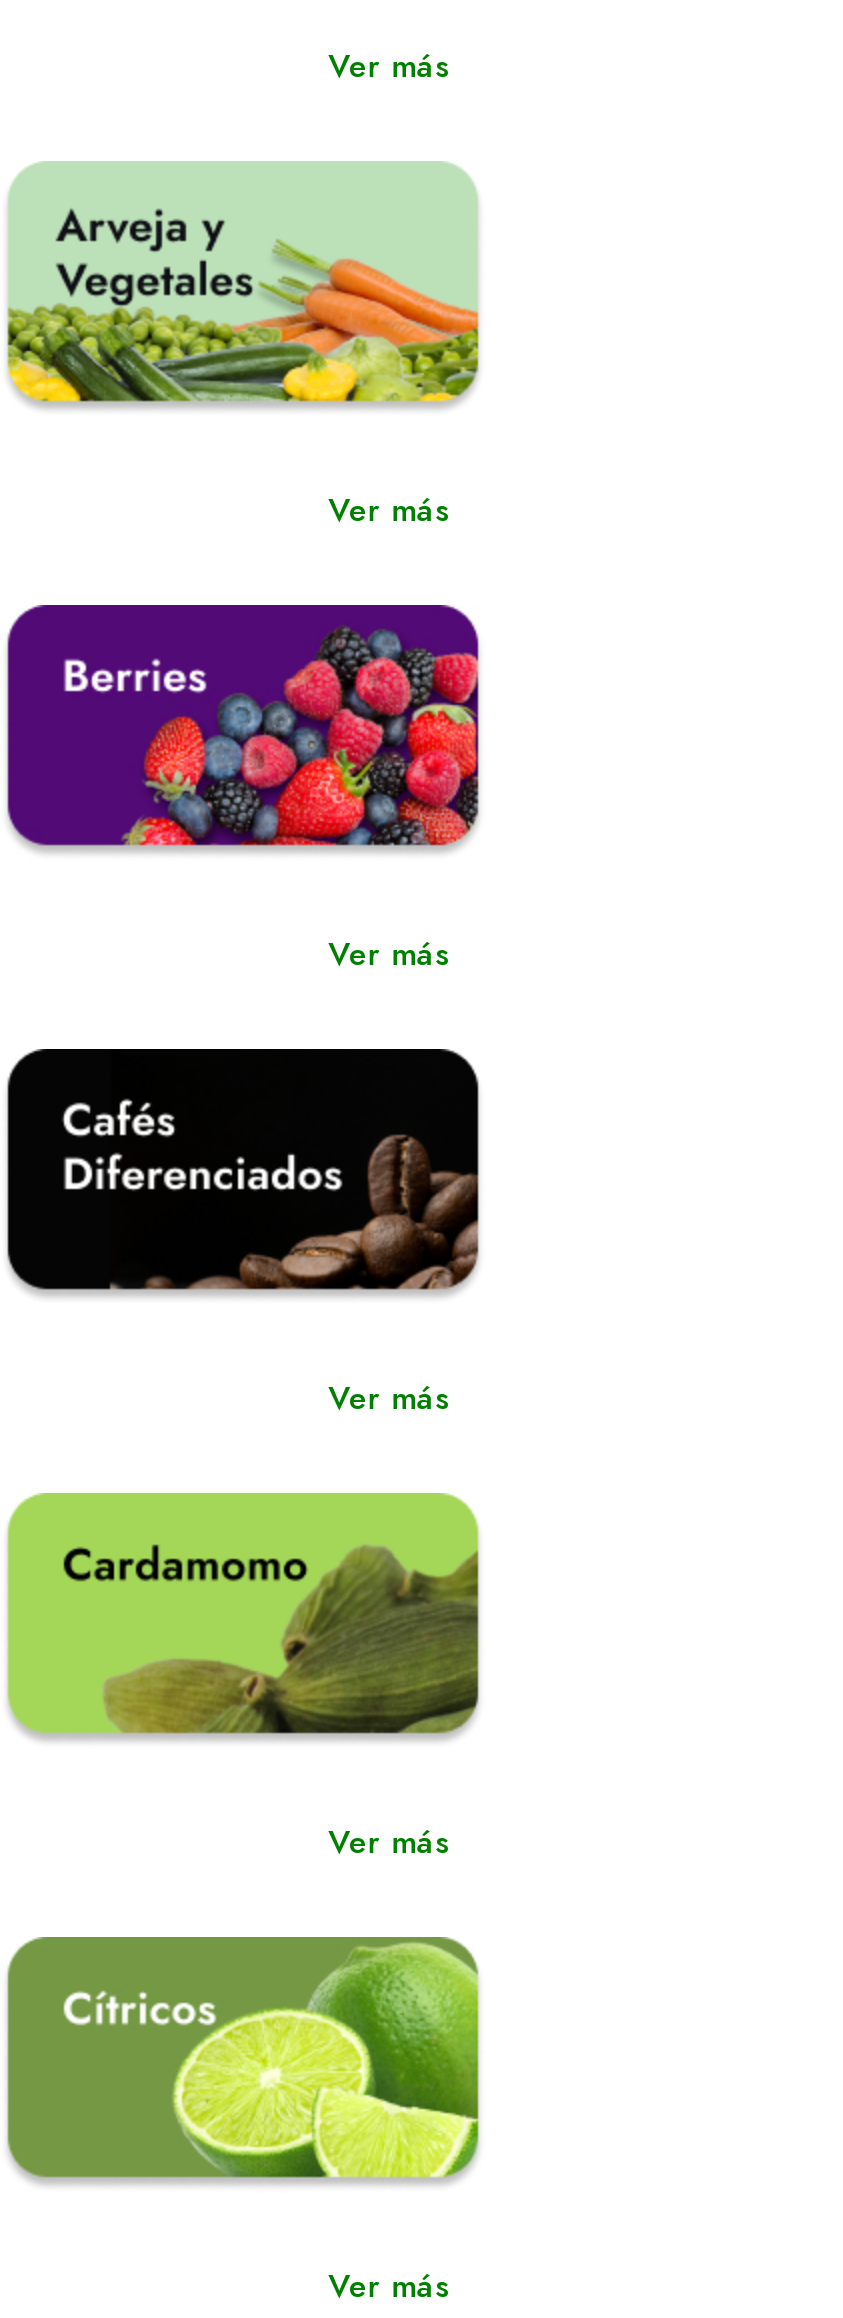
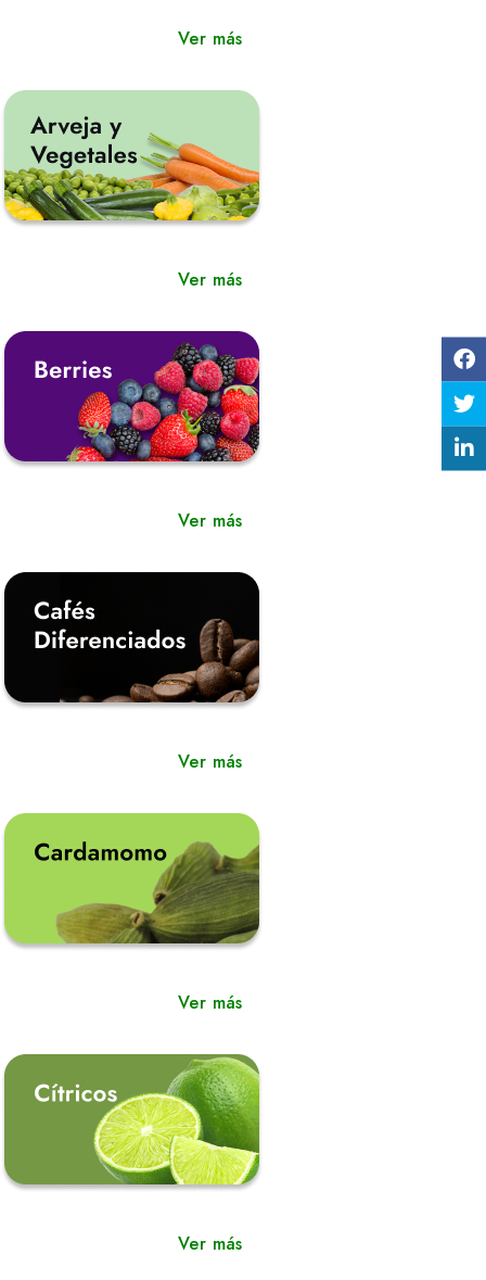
+ [image]
